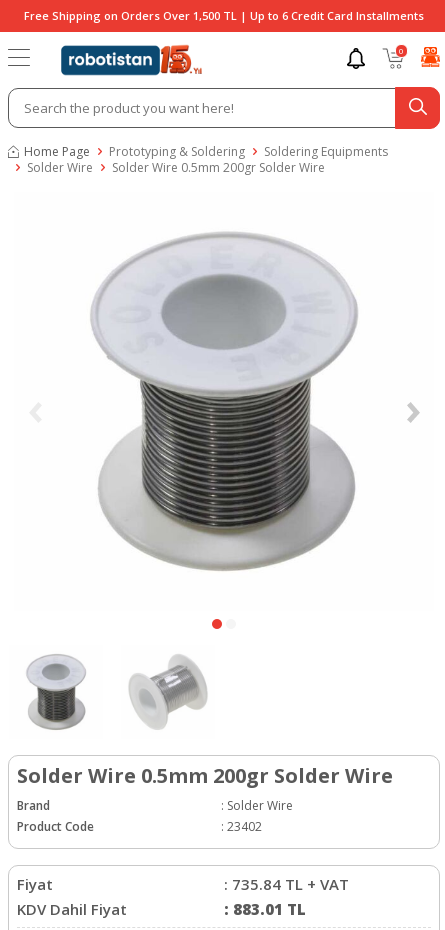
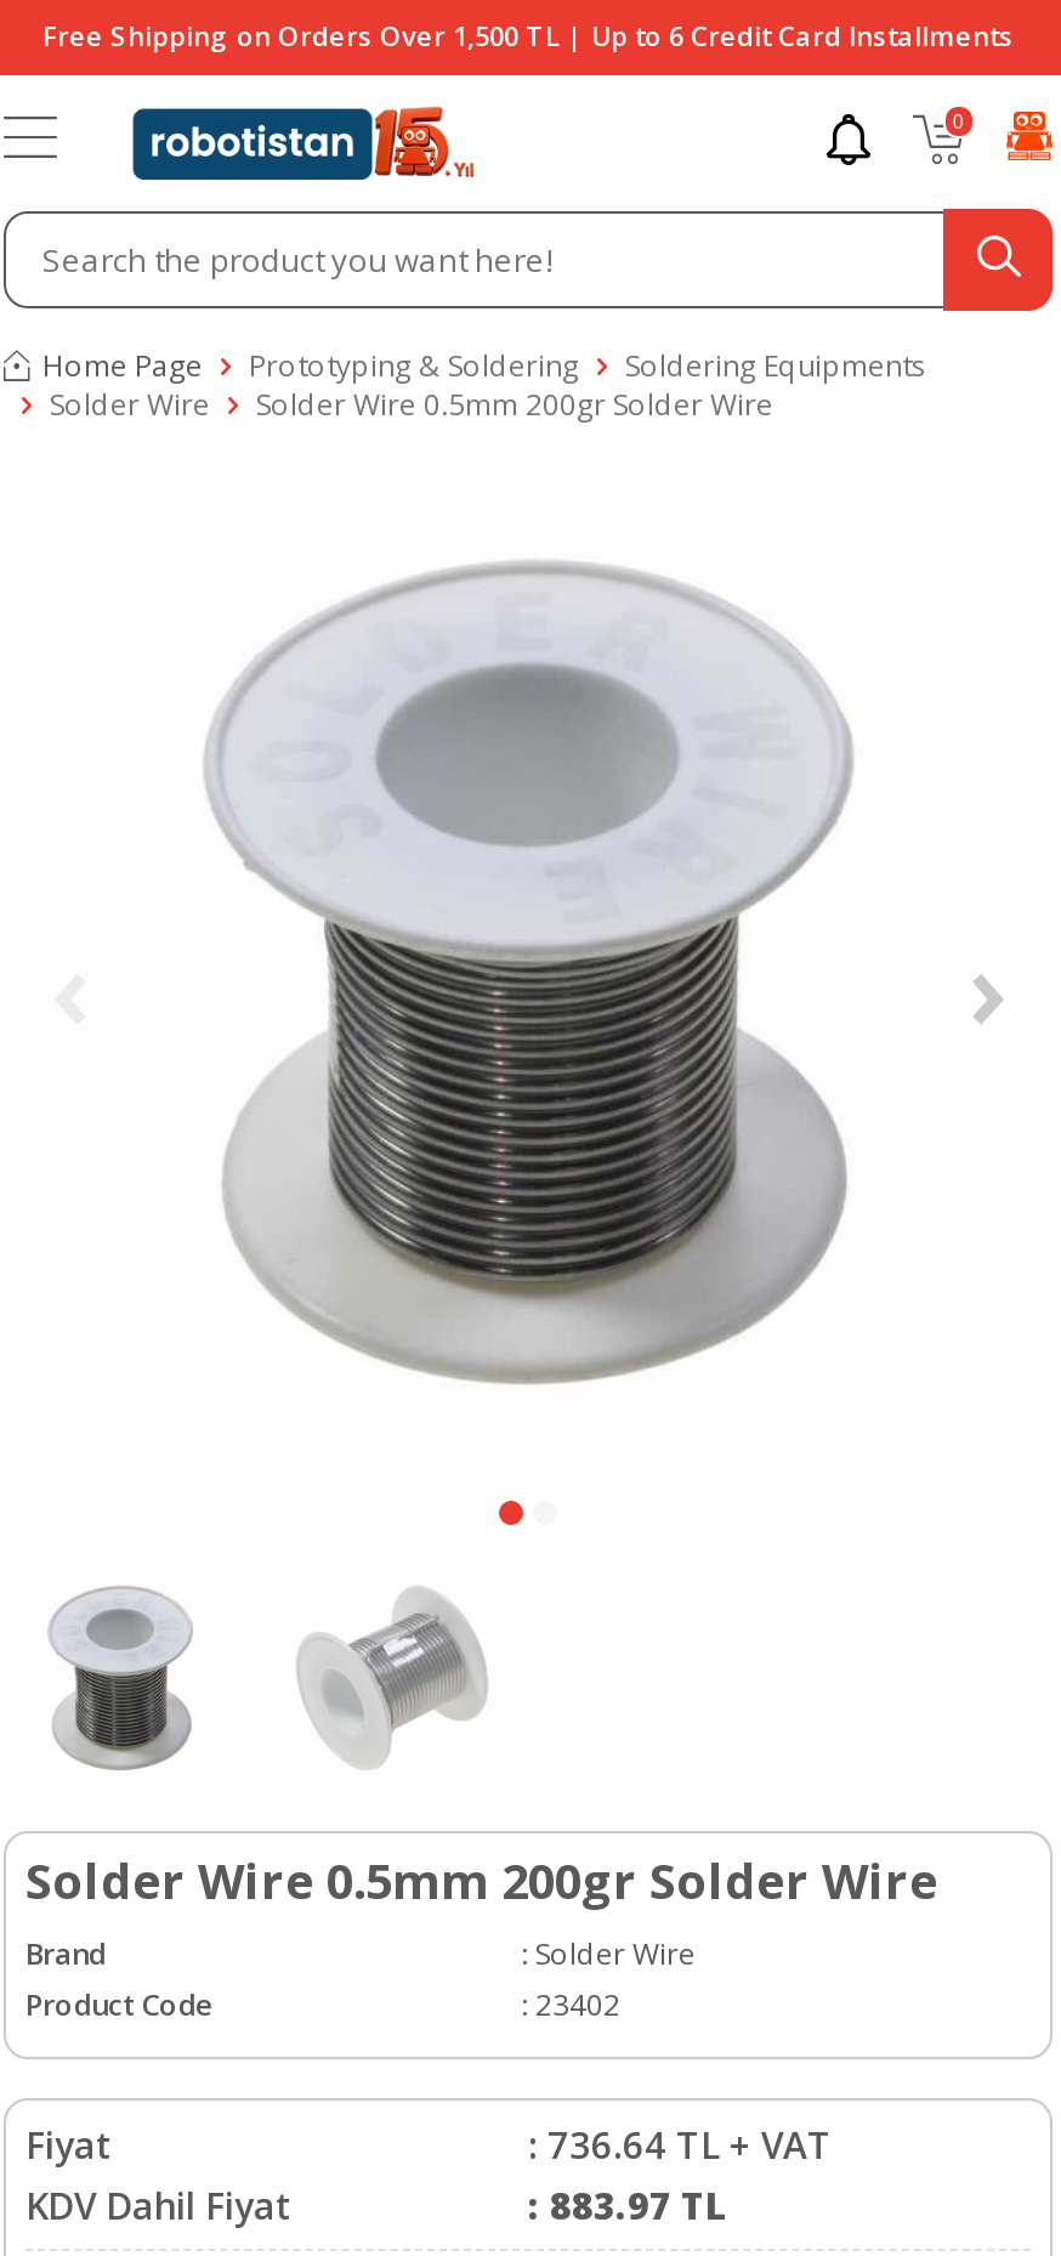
- : 735.84 TL + VAT
+ : 736.64 TL + VAT

- : 883.01 TL
+ : 883.97 TL
